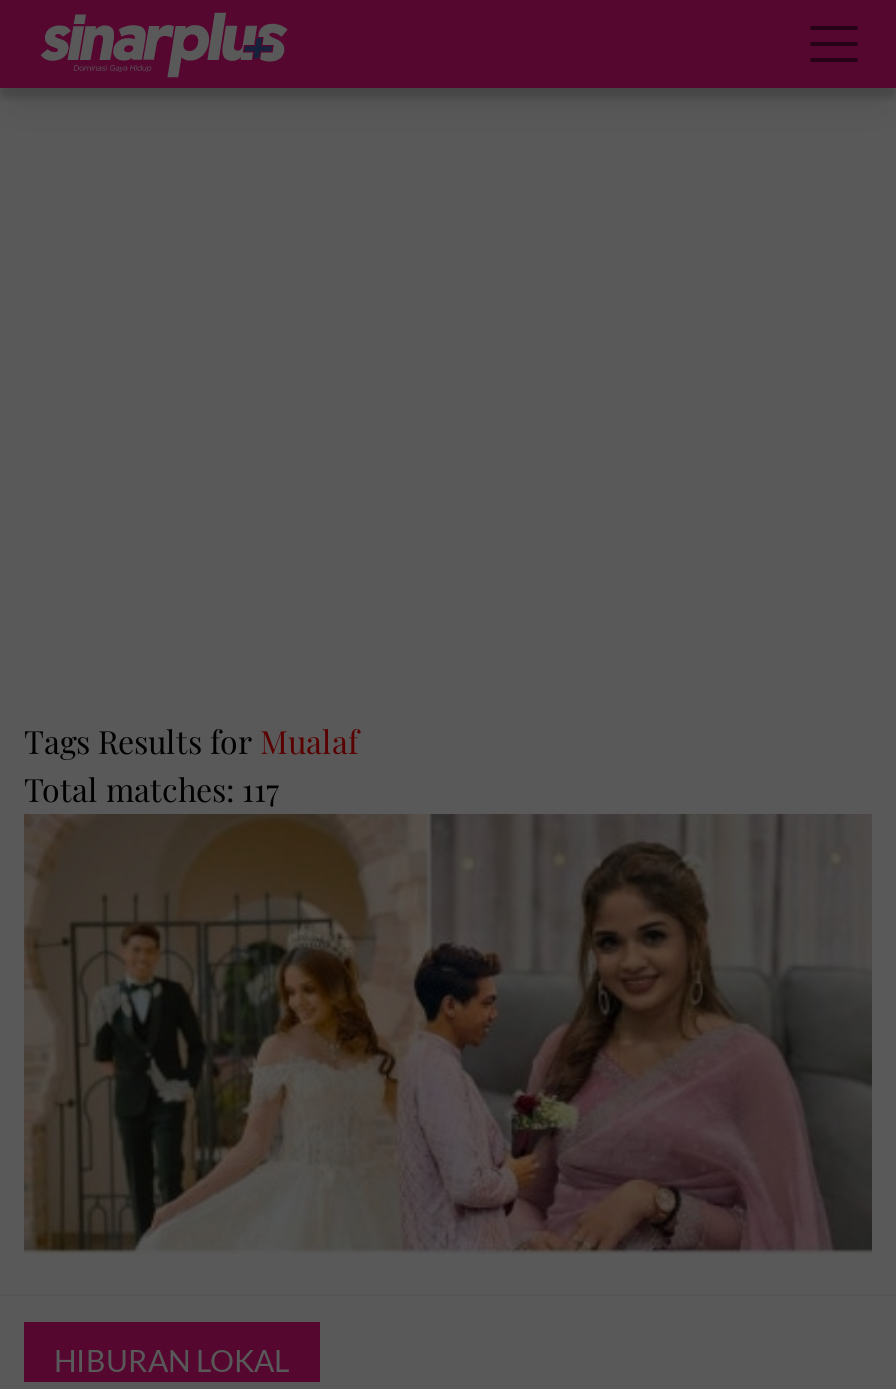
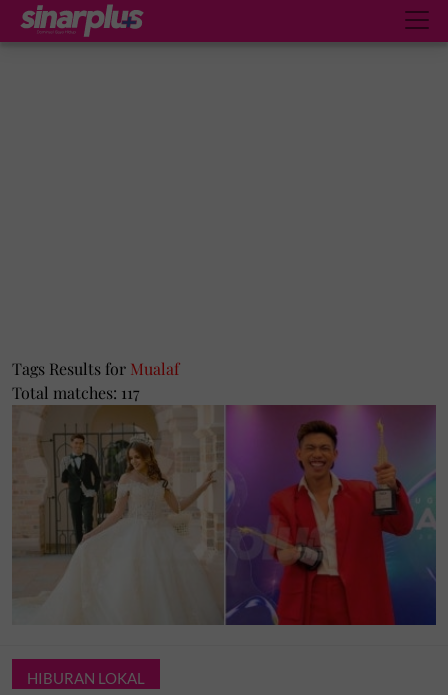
- [image]
+ [image]
